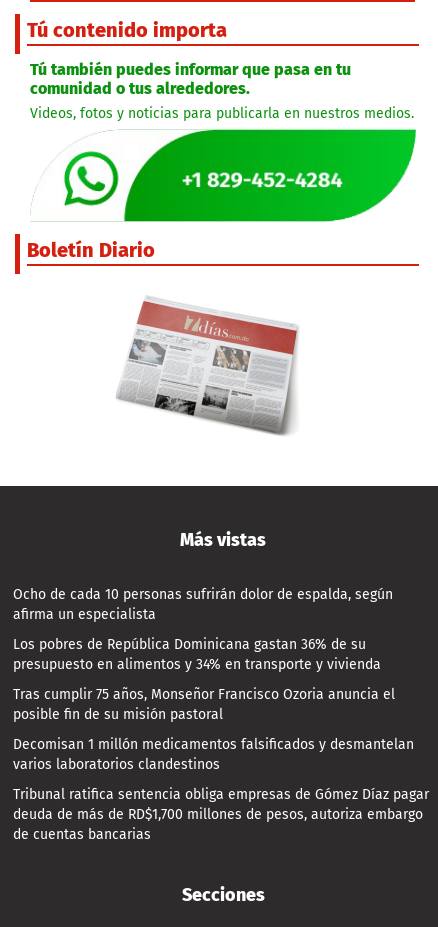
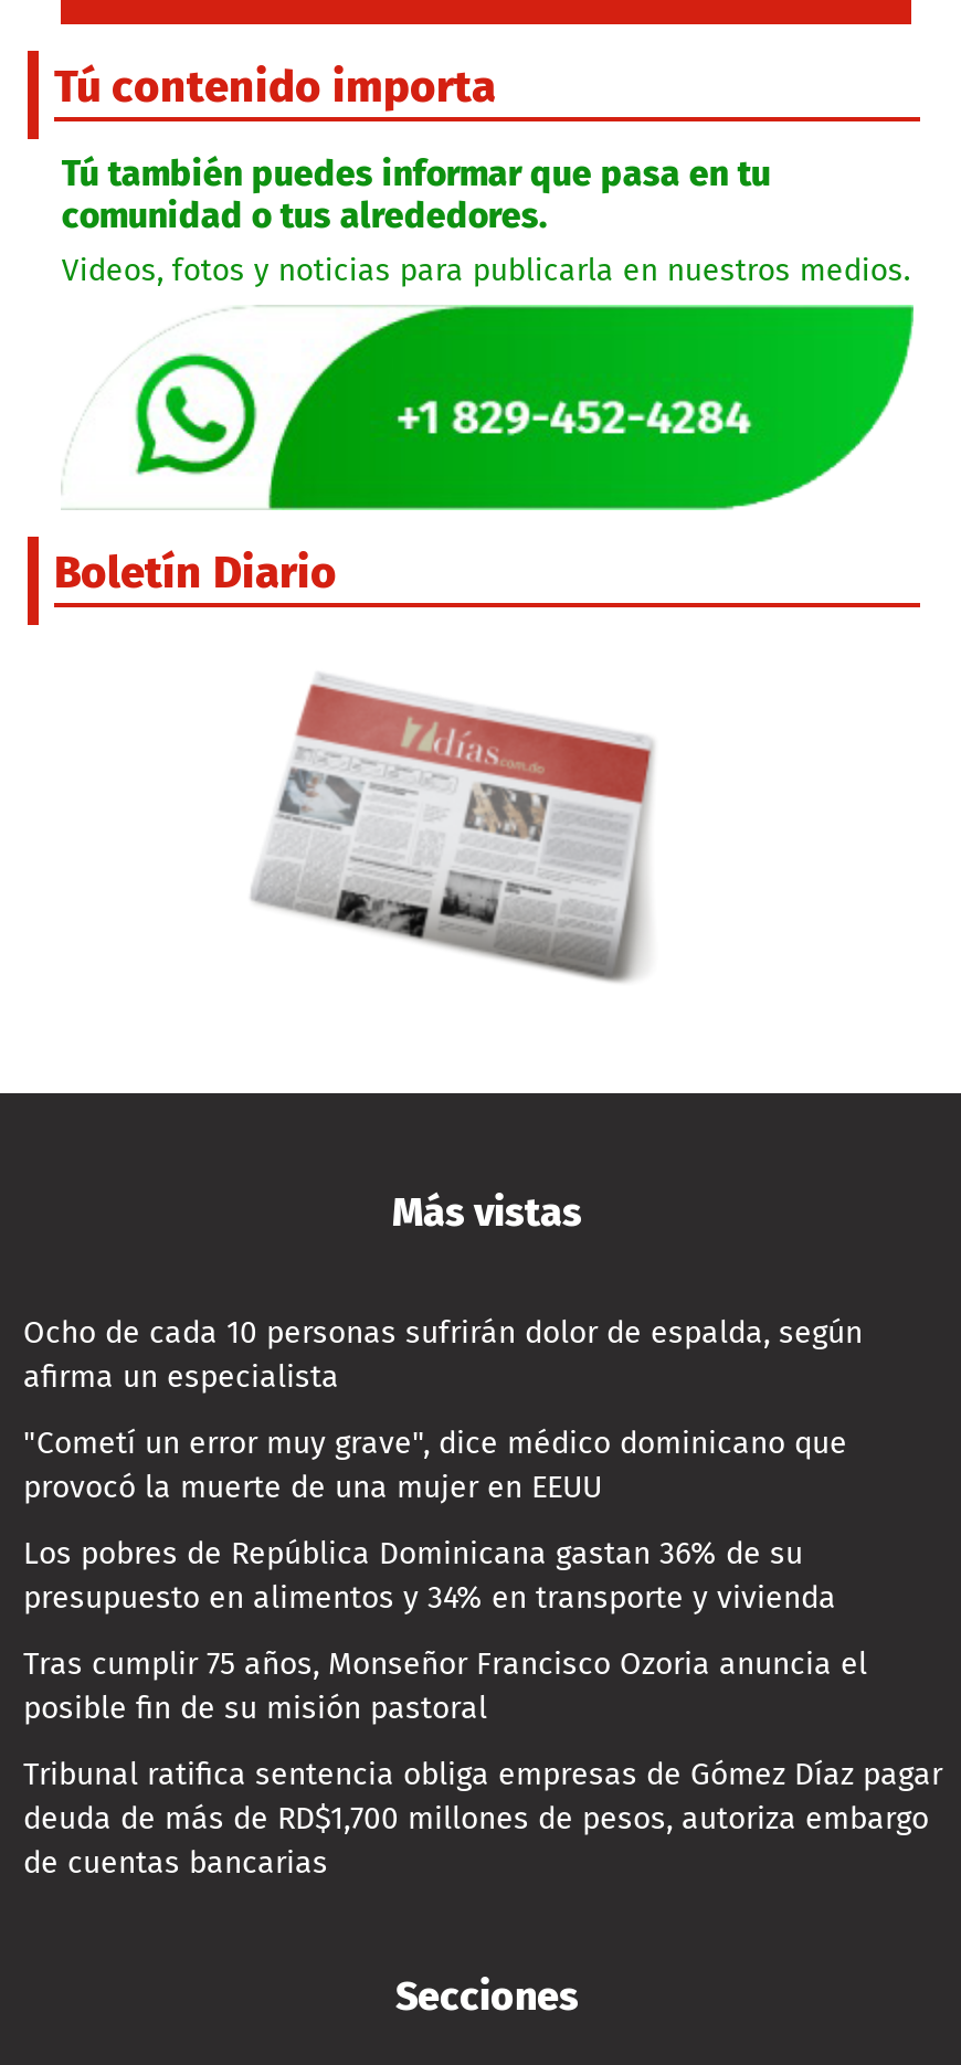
+ "Cometí un error muy grave", dice médico dominicano que
+ provocó la muerte de una mujer en EEUU

moved down: Los pobres de República Dominicana gastan 36% de su | presupuesto en alimentos y 34% en transporte y vivienda | Tras cumplir 75 años, Monseñor Francisco Ozoria anuncia el | posible fin de su misión pastoral

- Decomisan 1 millón medicamentos falsificados y desmantelan
- varios laboratorios clandestinos
